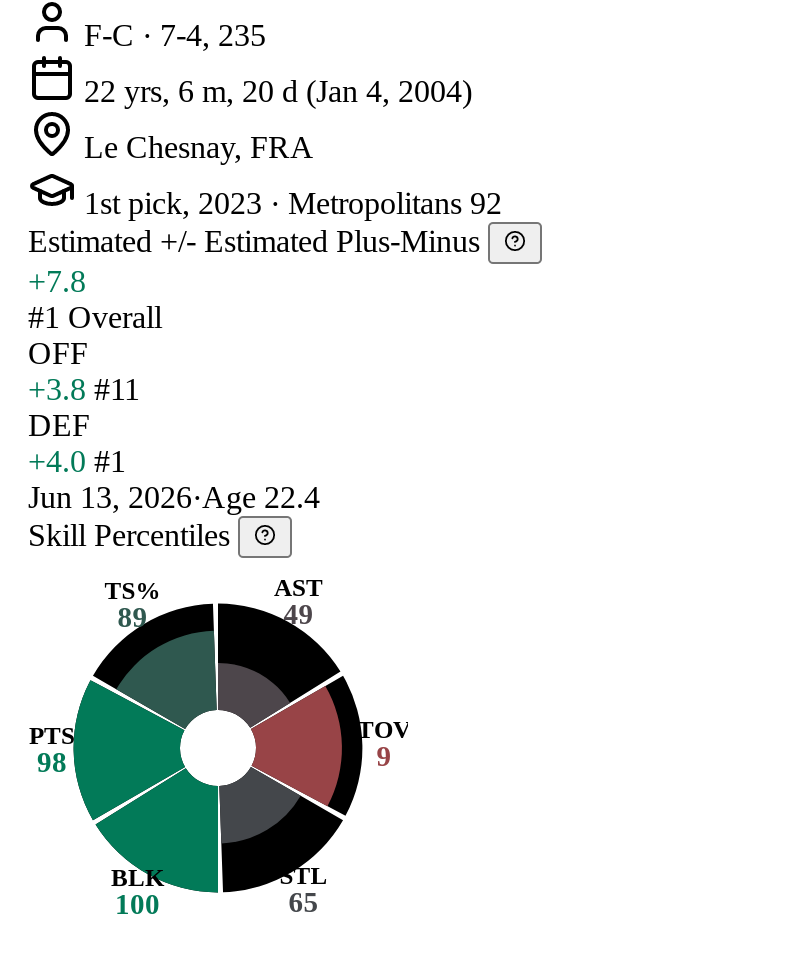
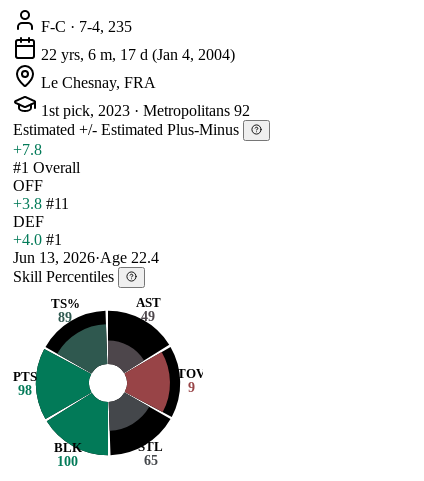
- 22 yrs, 6 m, 20 d (Jan 4, 2004)
+ 22 yrs, 6 m, 17 d (Jan 4, 2004)
